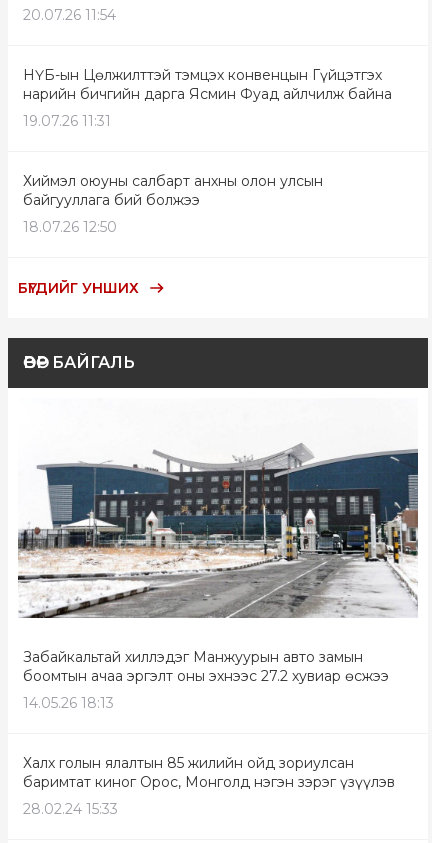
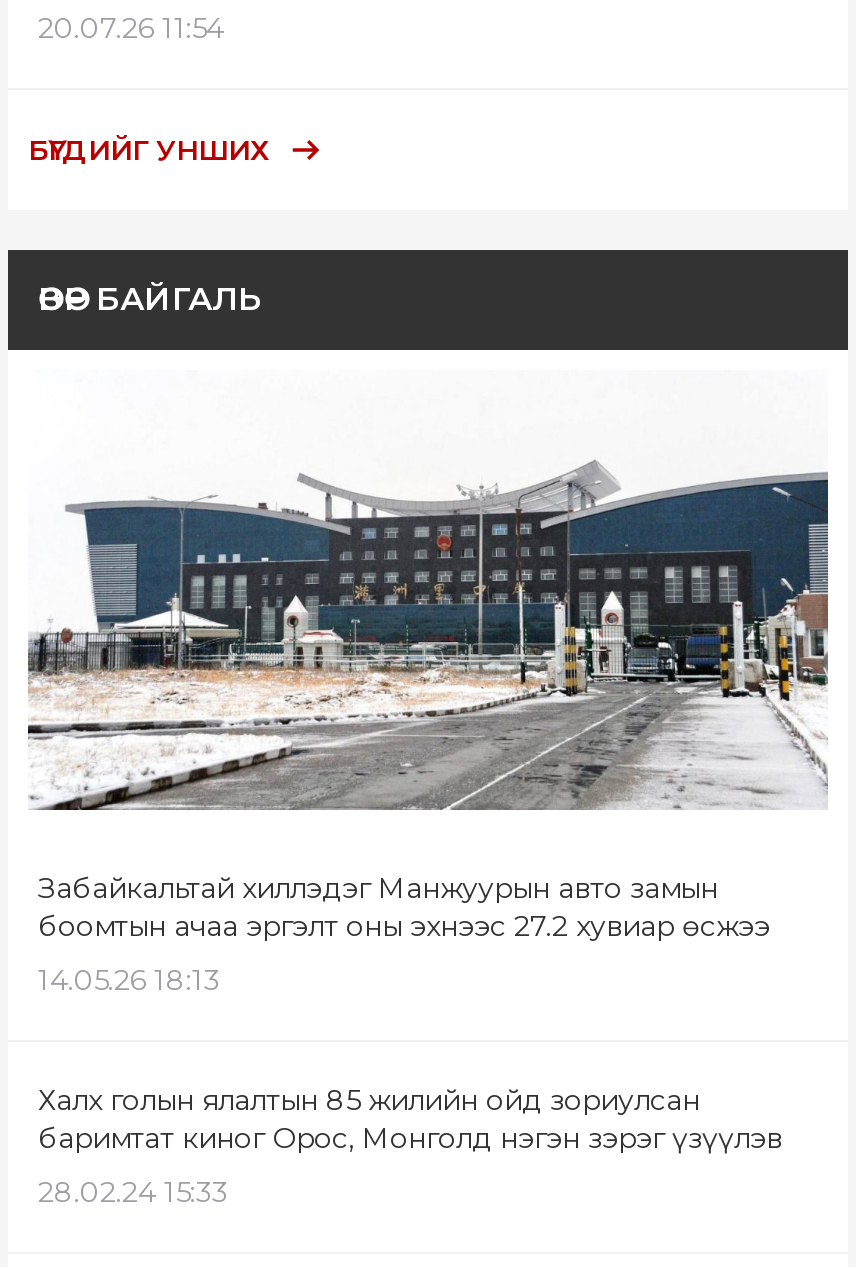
- НҮБ-ын Цөлжилттэй тэмцэх конвенцын Гүйцэтгэх
- нарийн бичгийн дарга Ясмин Фуад айлчилж байна
- 19.07.26 11:31
- Хиймэл оюуны салбарт анхны олон улсын
- байгууллага бий болжээ
- 18.07.26 12:50
